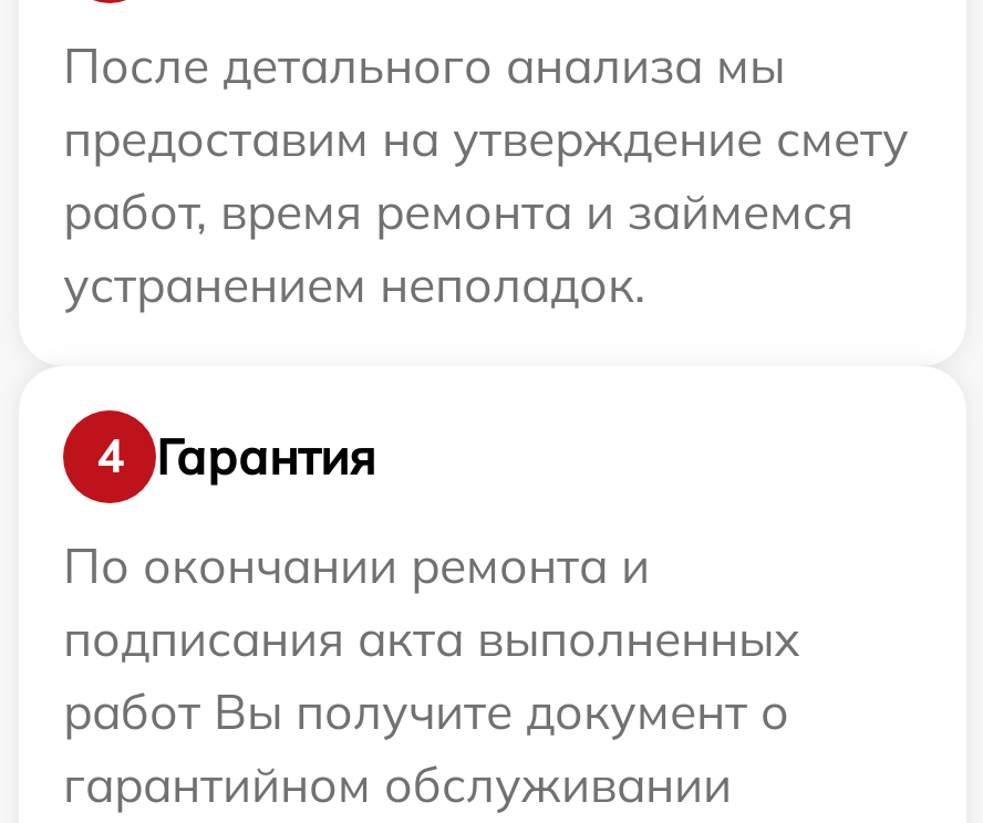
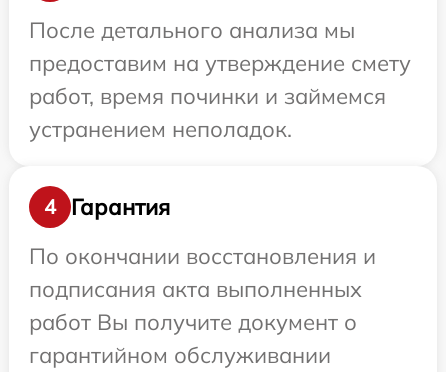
- работ, время ремонта и займемся
+ работ, время починки и займемся

- По окончании ремонта и
+ По окончании восстановления и
